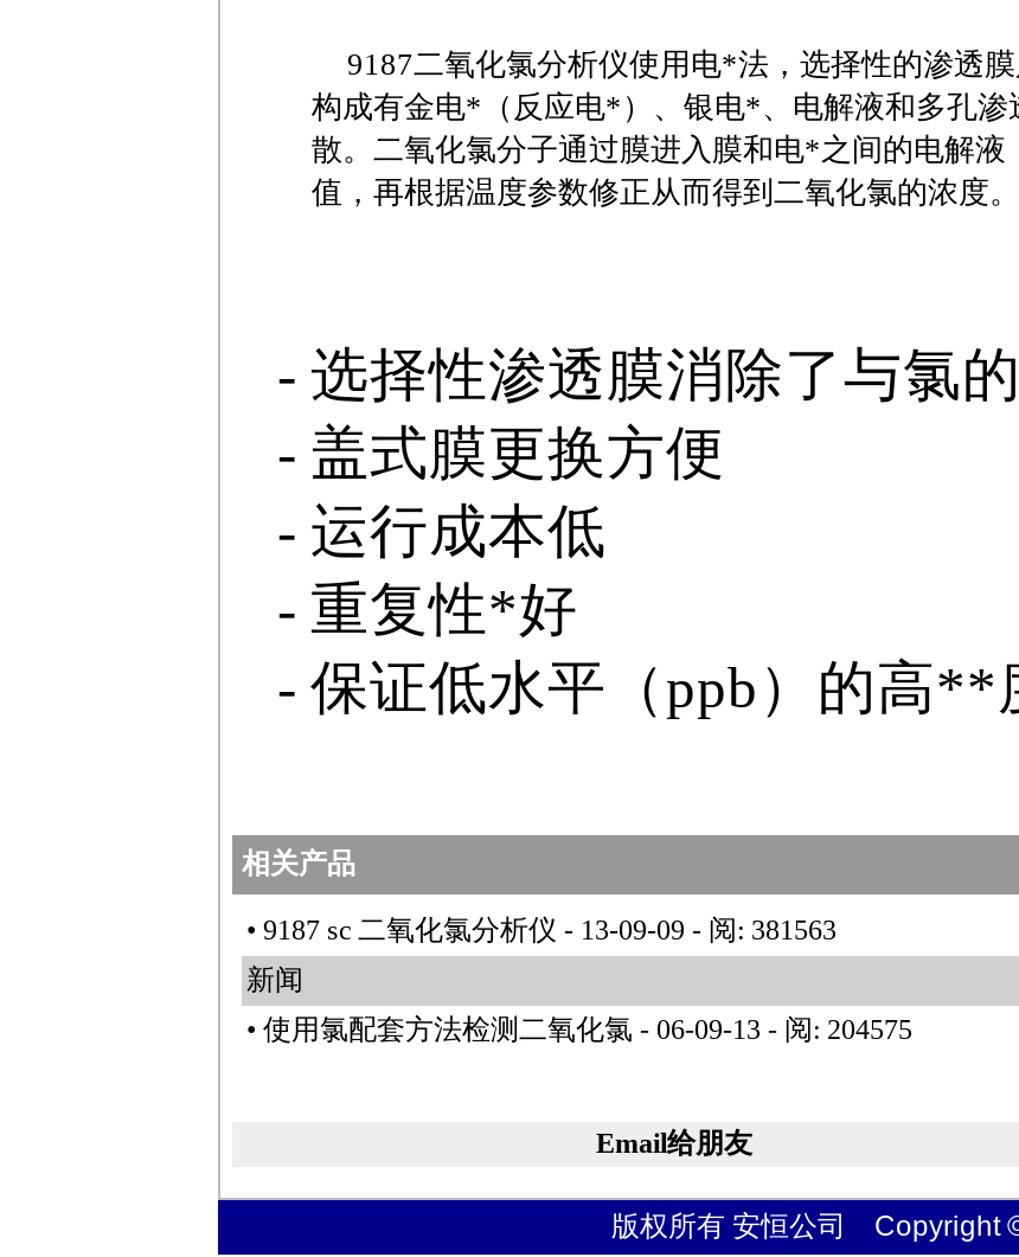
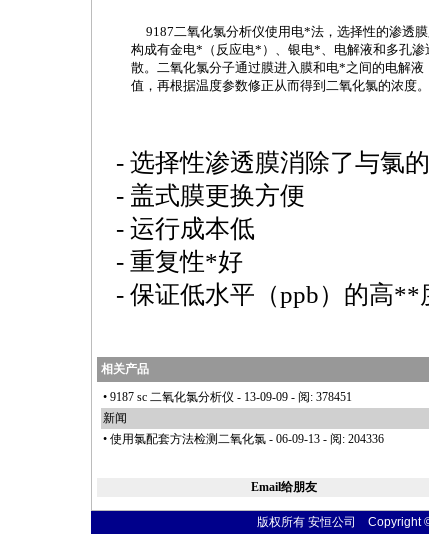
- • 9187 sc 二氧化氯分析仪- 13-09-09 - 阅: 381563
+ • 9187 sc 二氧化氯分析仪- 13-09-09 - 阅: 378451

- •使用氯配套方法检测二氧化氯- 06-09-13 - 阅: 204575
+ •使用氯配套方法检测二氧化氯- 06-09-13 - 阅: 204336
